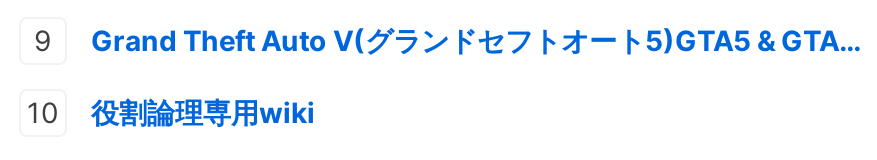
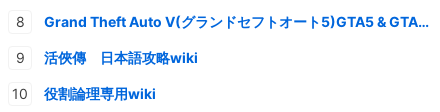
+ 活俠傳 日本語攻略wiki
